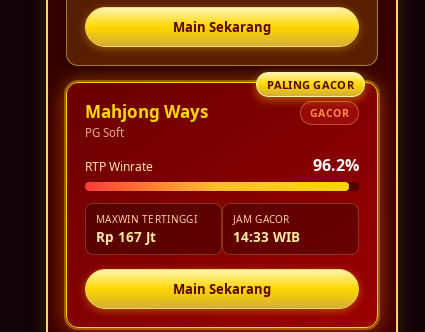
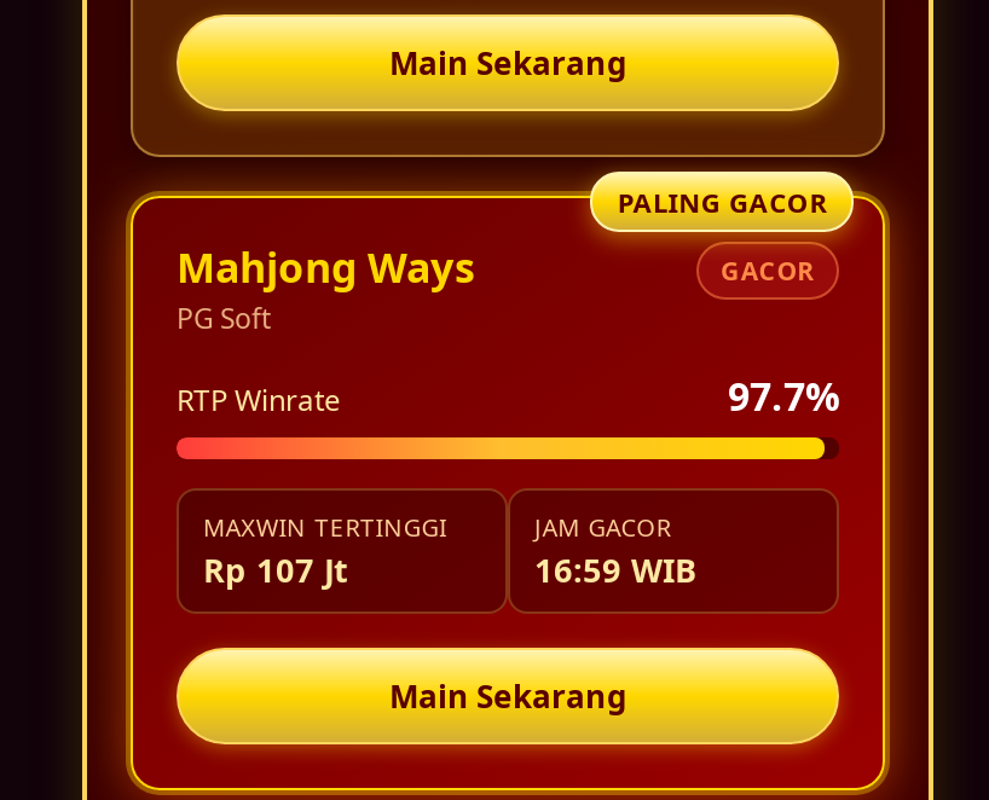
- 96.2%
+ 97.7%

- Rp 167 Jt
+ Rp 107 Jt

- 14:33 WIB
+ 16:59 WIB
